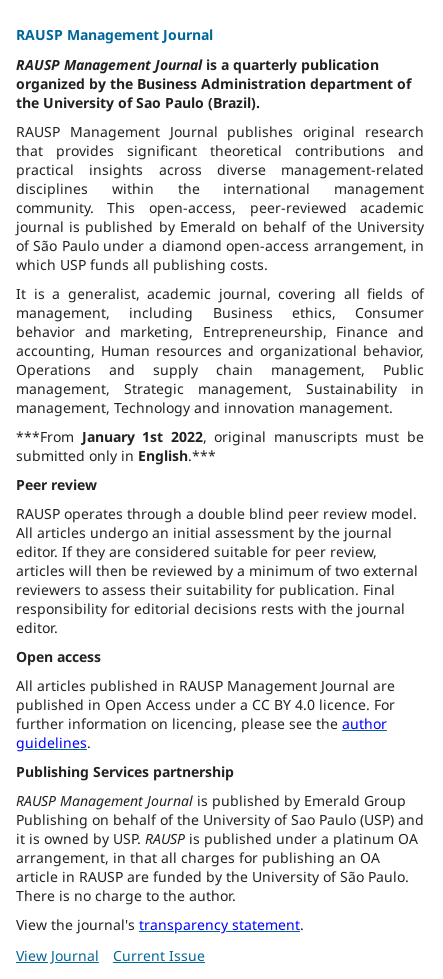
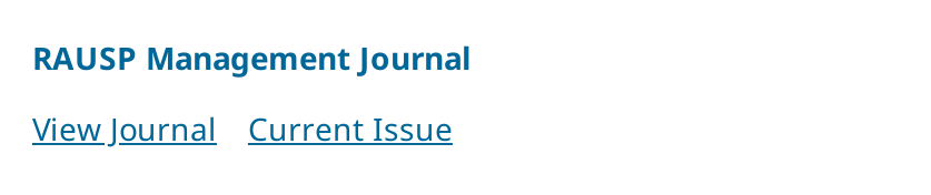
- RAUSP Management Journal is a quarterly publication
- organized by the Business Administration department of
- the University of Sao Paulo (Brazil).
- RAUSP Management Journal publishes original research
- that provides significant theoretical contributions and
- practical insights across diverse management-related
- disciplines within the international management
- community. This open-access, peer-reviewed academic
- journal is published by Emerald on behalf of the University
- of São Paulo under a diamond open-access arrangement, in
- which USP funds all publishing costs.
- It is a generalist, academic journal, covering all fields of
- management, including Business ethics, Consumer
- behavior and marketing, Entrepreneurship, Finance and
- accounting, Human resources and organizational behavior,
- Operations and supply chain management, Public
- management, Strategic management, Sustainability in
- management, Technology and innovation management.
- ***From January 1st 2022, original manuscripts must be
- submitted only in English.***
- Peer review
- RAUSP operates through a double blind peer review model.
- All articles undergo an initial assessment by the journal
- editor. If they are considered suitable for peer review,
- articles will then be reviewed by a minimum of two external
- reviewers to assess their suitability for publication. Final
- responsibility for editorial decisions rests with the journal
- editor.
- Open access
- All articles published in RAUSP Management Journal are
- published in Open Access under a CC BY 4.0 licence. For
- further information on licencing, please see the author
- guidelines.
- Publishing Services partnership
- RAUSP Management Journal is published by Emerald Group
- Publishing on behalf of the University of Sao Paulo (USP) and
- it is owned by USP. RAUSP is published under a platinum OA
- arrangement, in that all charges for publishing an OA
- article in RAUSP are funded by the University of São Paulo.
- There is no charge to the author.
- View the journal's transparency statement.
